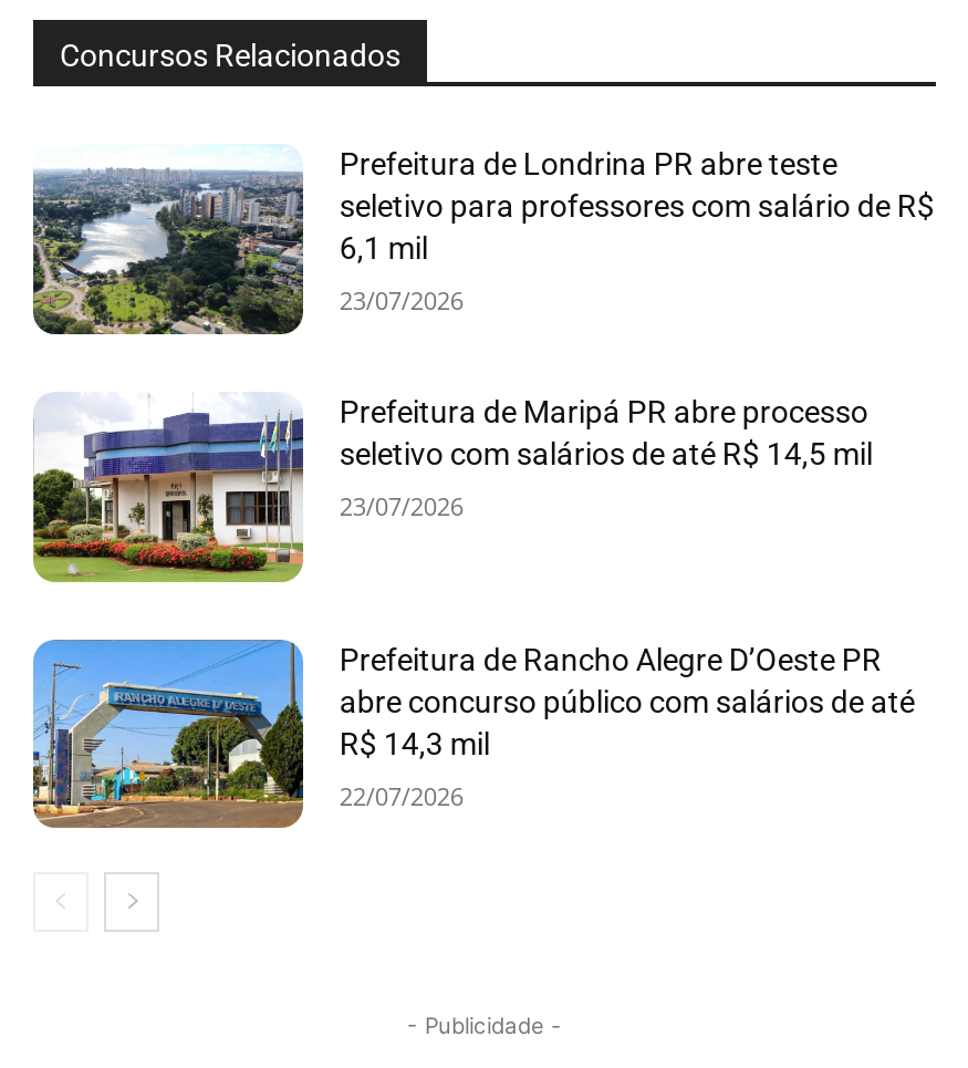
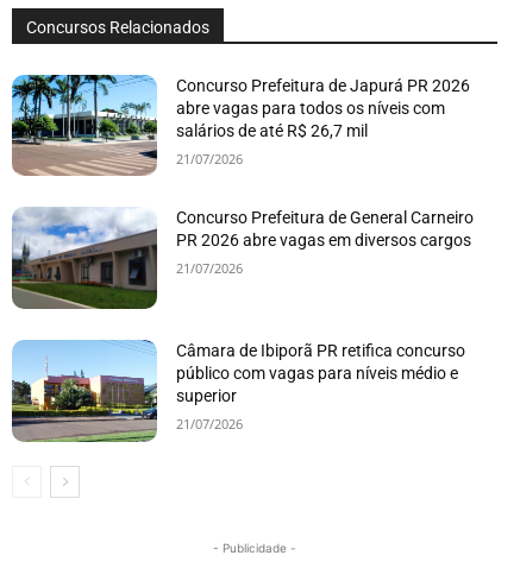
- [image]
- Prefeitura de Londrina PR abre teste
- seletivo para professores com salário de R$
- 6,1 mil
+ [image]
+ Concurso Prefeitura de Japurá PR 2026
+ abre vagas para todos os níveis com
+ salários de até R$ 26,7 mil

- 23/07/2026
+ 21/07/2026

- [image]
- Prefeitura de Maripá PR abre processo
- seletivo com salários de até R$ 14,5 mil
+ [image]
+ Concurso Prefeitura de General Carneiro
+ PR 2026 abre vagas em diversos cargos

- 23/07/2026
+ 21/07/2026

- [image]
- Prefeitura de Rancho Alegre D’Oeste PR
- abre concurso público com salários de até
- R$ 14,3 mil
+ [image]
+ Câmara de Ibiporã PR retifica concurso
+ público com vagas para níveis médio e
+ superior

- 22/07/2026
+ 21/07/2026
